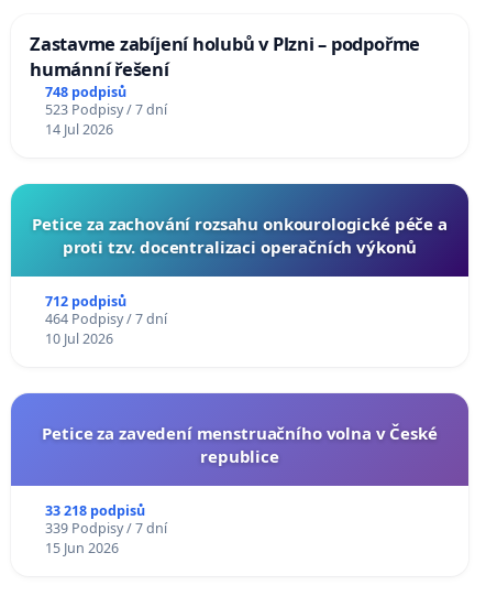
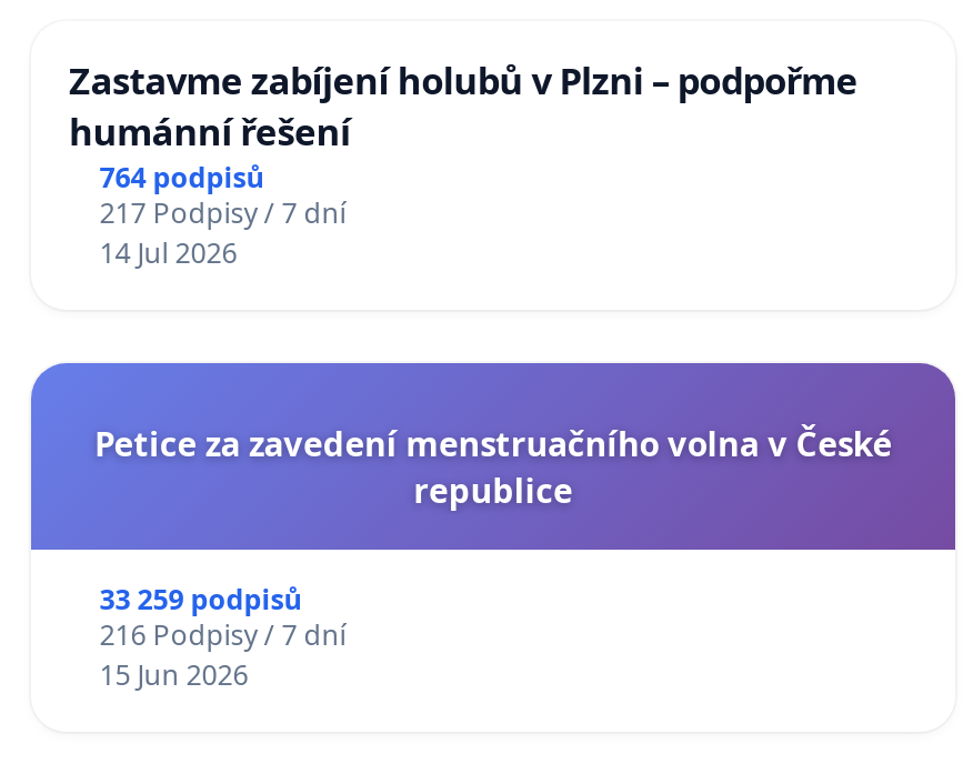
- 748 podpisů
+ 764 podpisů

- 523 Podpisy / 7 dní
+ 217 Podpisy / 7 dní

- [image]
- Petice za zachování rozsahu onkourologické péče a
- proti tzv. docentralizaci operačních výkonů
- 712 podpisů
- 464 Podpisy / 7 dní
- 10 Jul 2026

- 33 218 podpisů
+ 33 259 podpisů

- 339 Podpisy / 7 dní
+ 216 Podpisy / 7 dní
